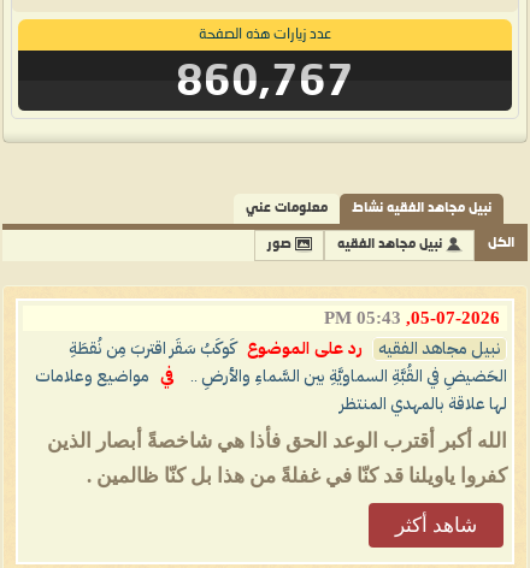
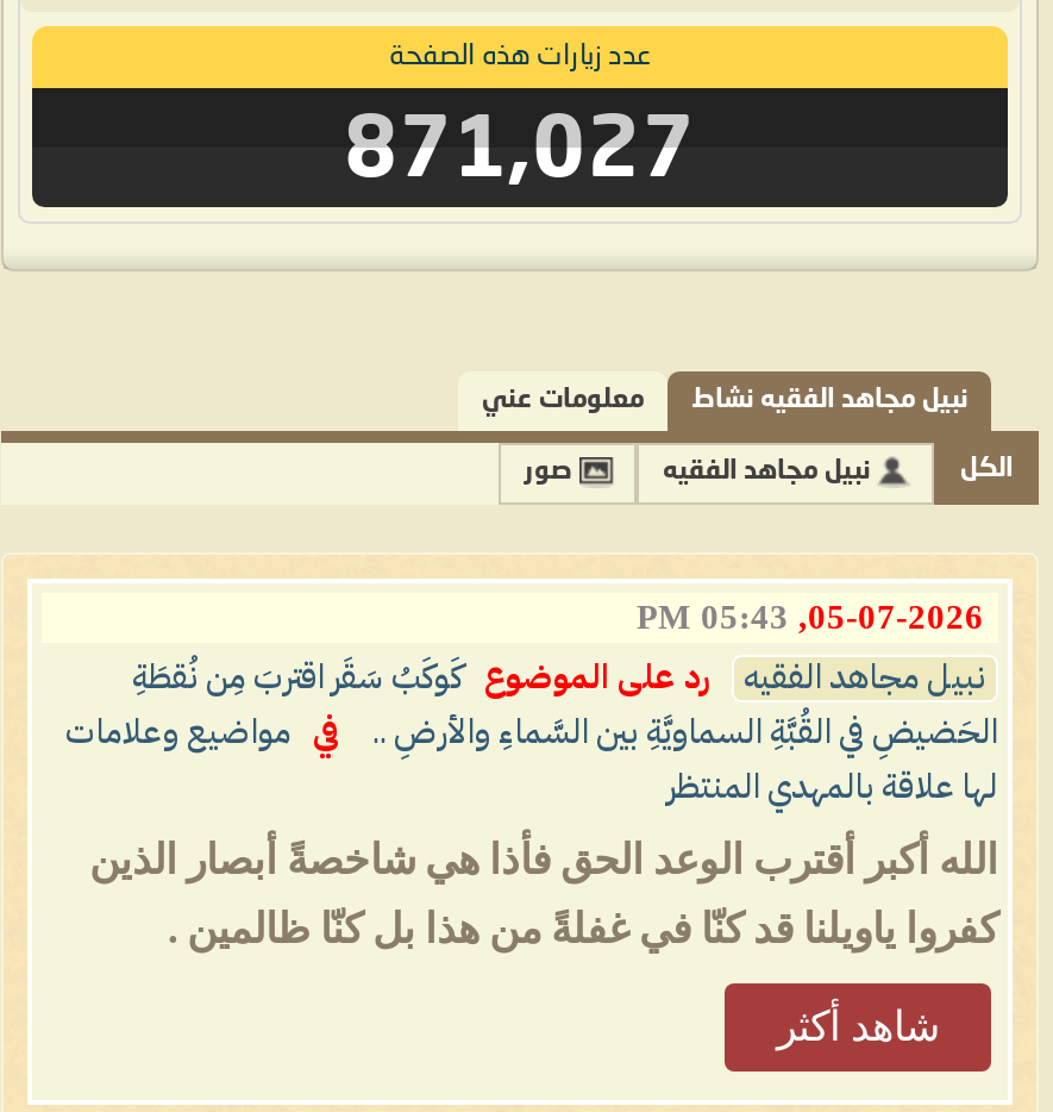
- 860,767
+ 871,027
